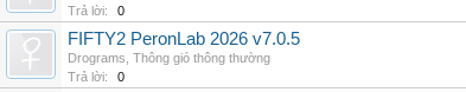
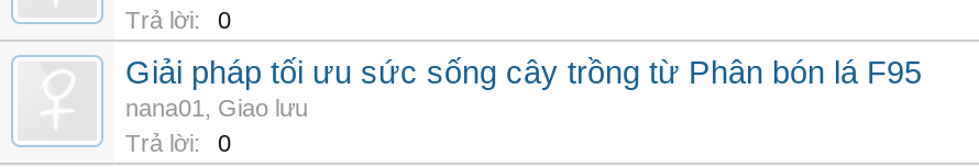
- FIFTY2 PeronLab 2026 v7.0.5
- Drograms, Thông gió thông thường
+ Giải pháp tối ưu sức sống cây trồng từ Phân bón lá F95
+ nana01, Giao lưu
